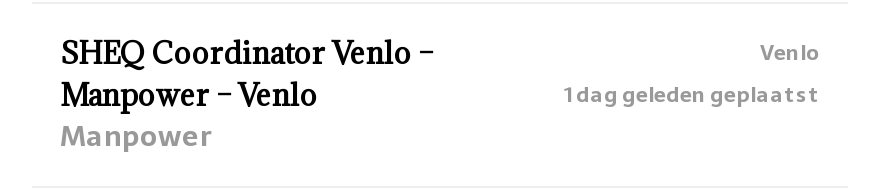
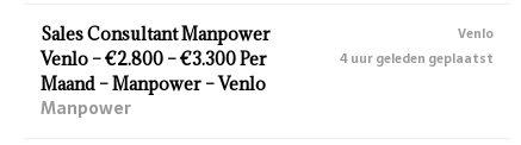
- SHEQ Coordinator Venlo –
- Manpower – Venlo
+ Sales Consultant Manpower
+ Venlo – €2.800 – €3.300 Per
+ Maand – Manpower – Venlo

- 1 dag geleden geplaatst
+ 4 uur geleden geplaatst
